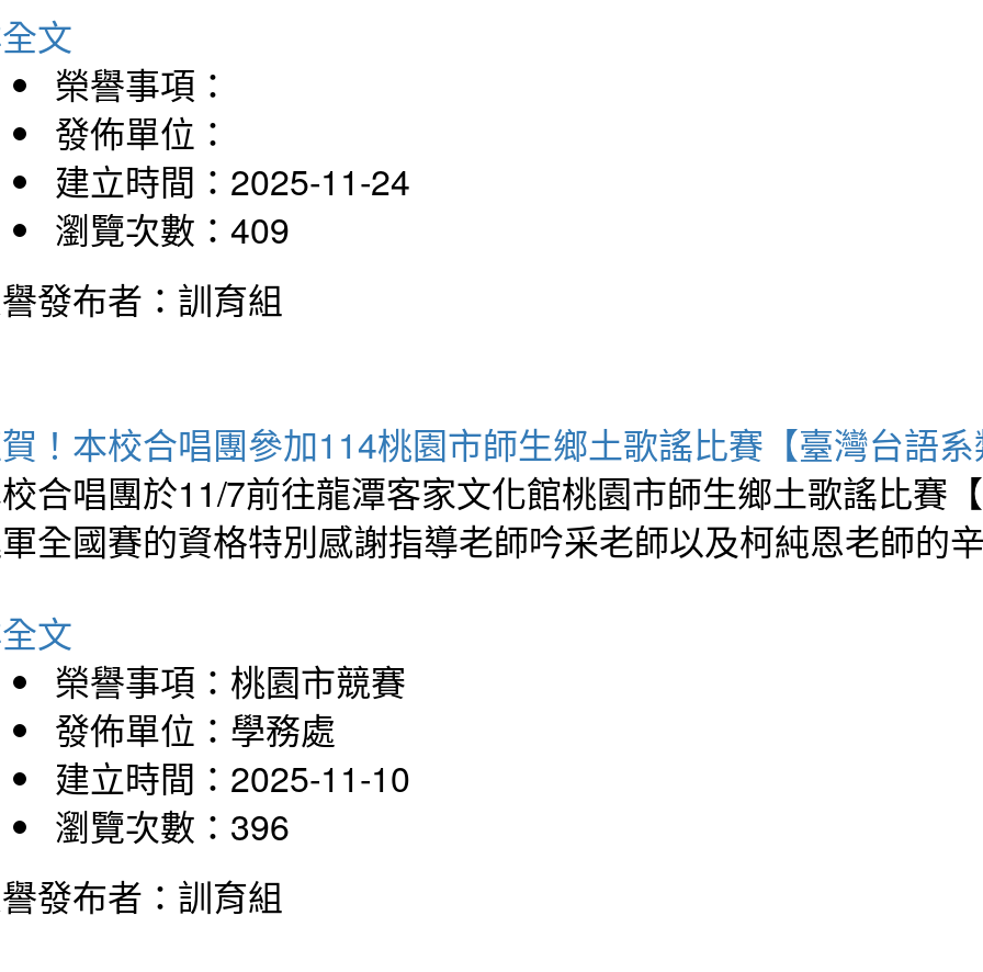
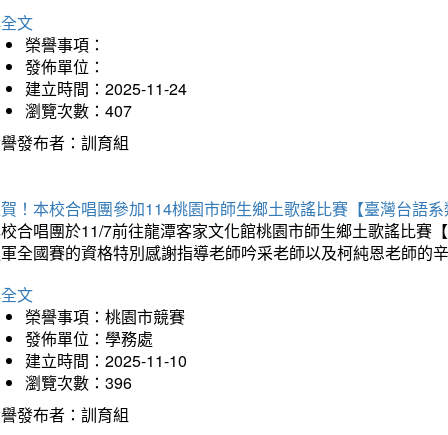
- 瀏覽次數：409
+ 瀏覽次數：407
